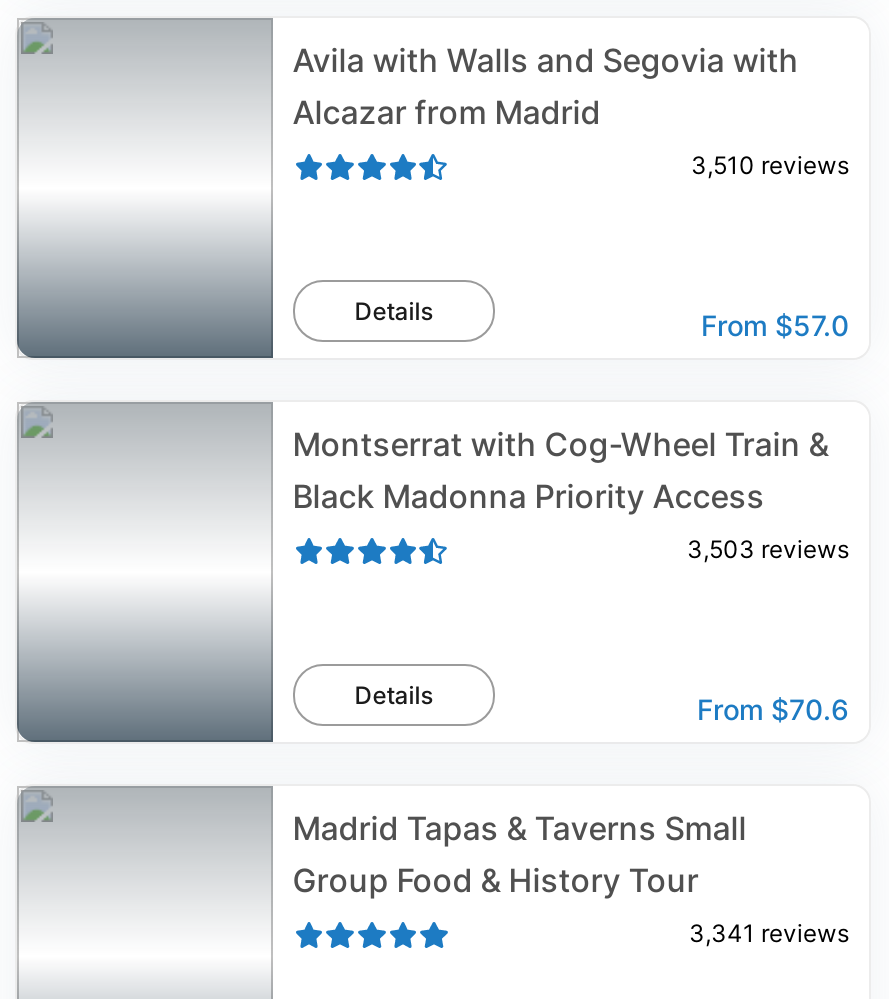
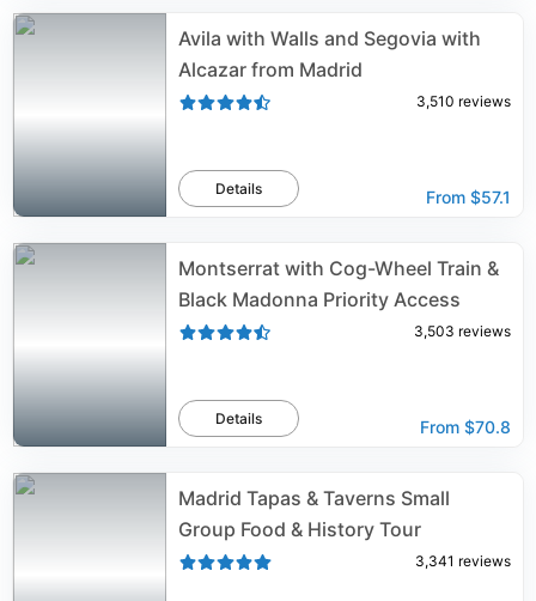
- From $57.0
+ From $57.1

- From $70.6
+ From $70.8
